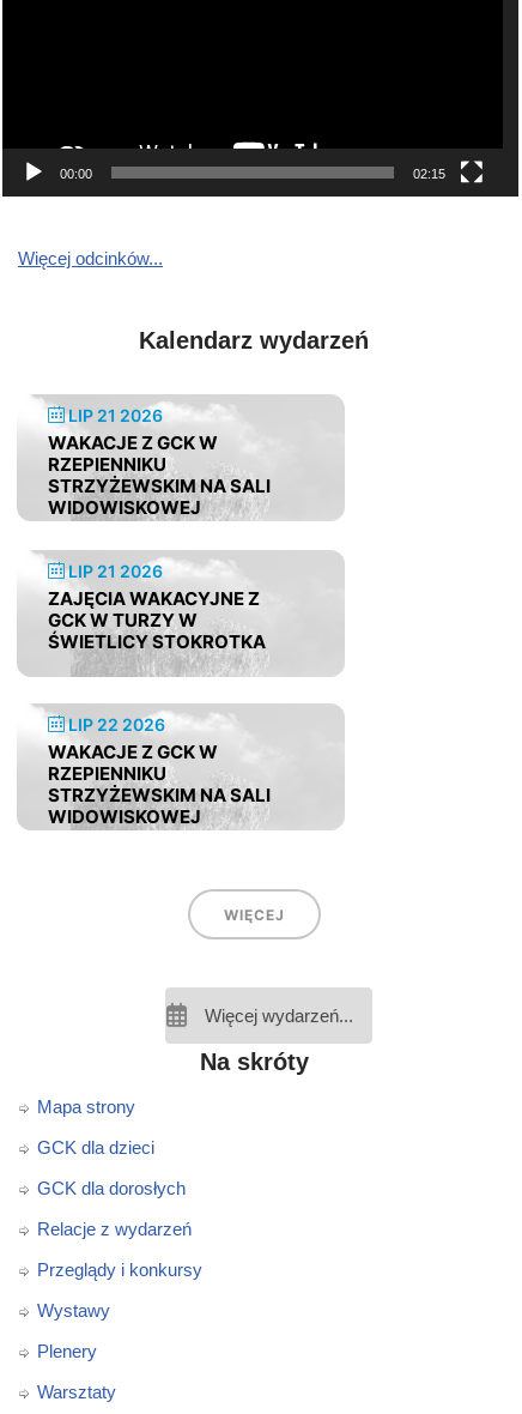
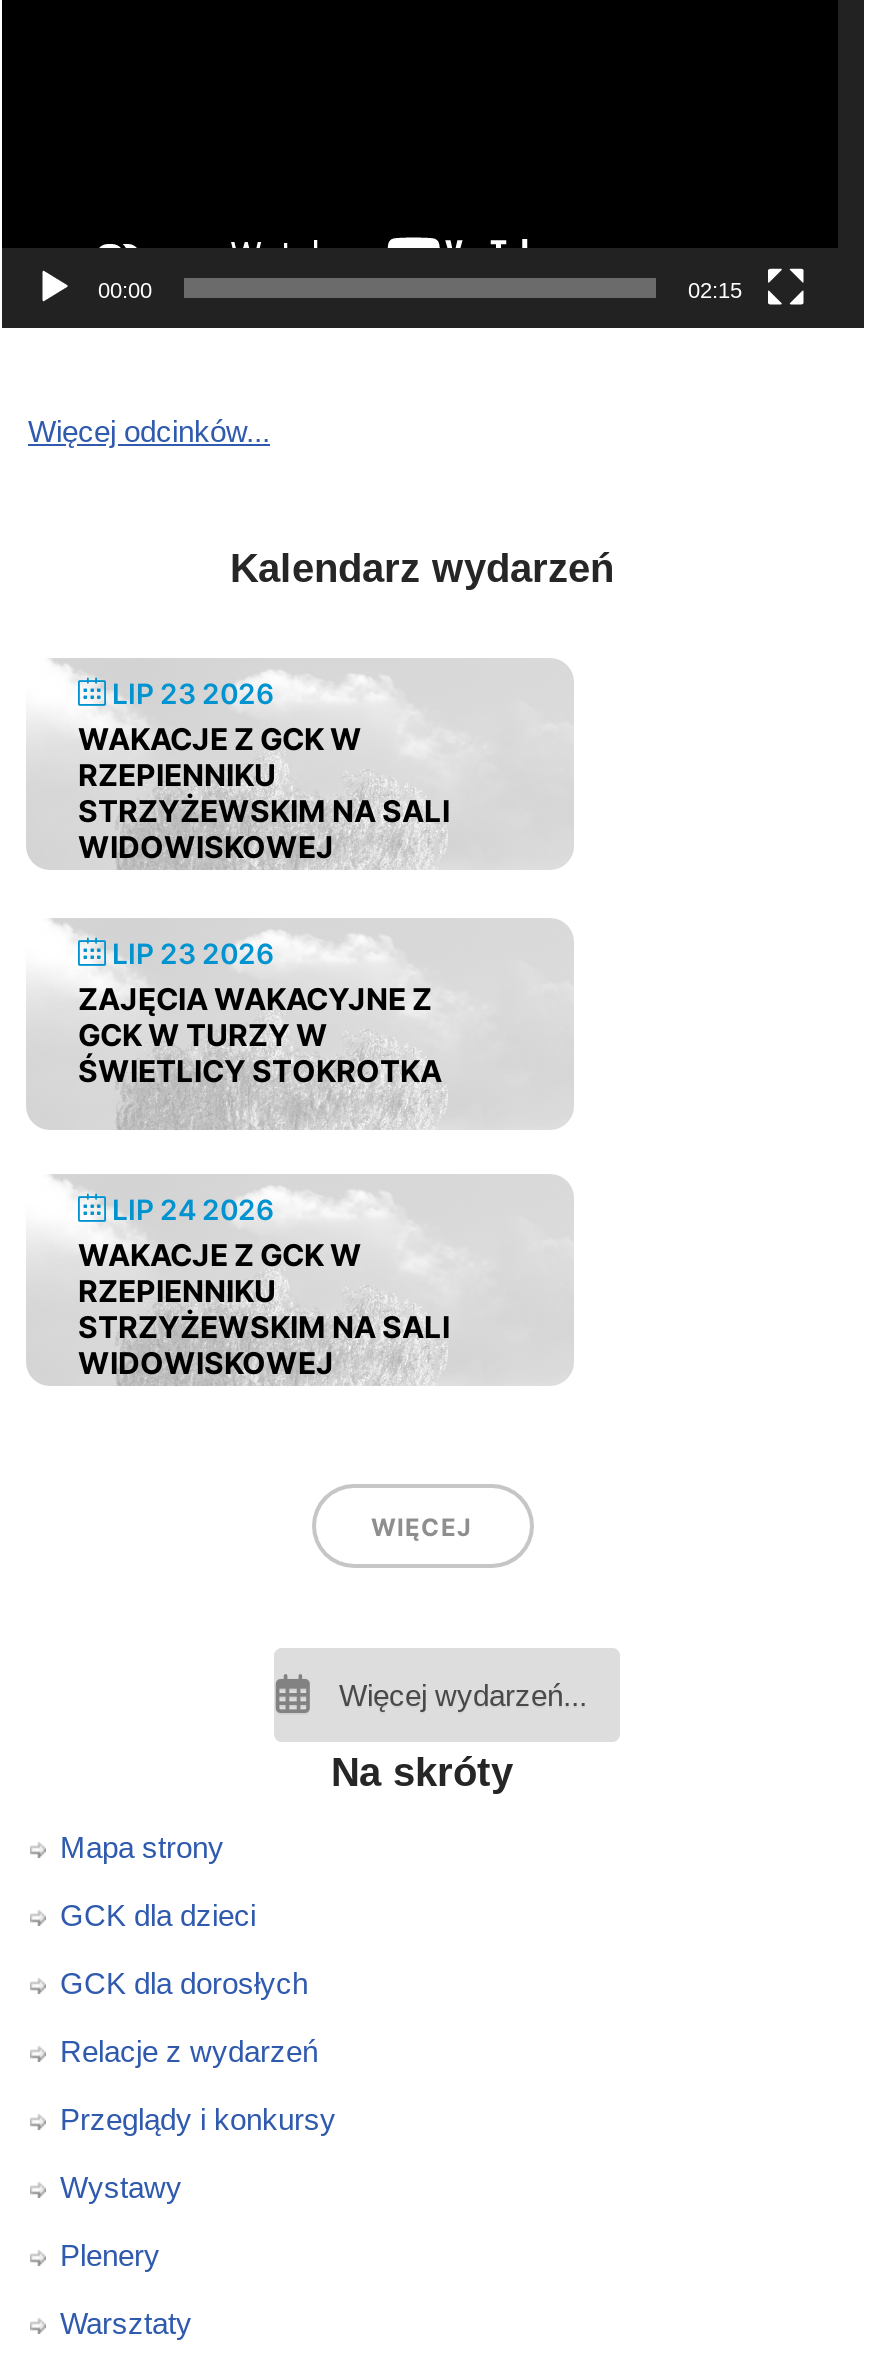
- LIP 21 2026
+ LIP 23 2026

- LIP 21 2026
+ LIP 23 2026

- LIP 22 2026
+ LIP 24 2026
